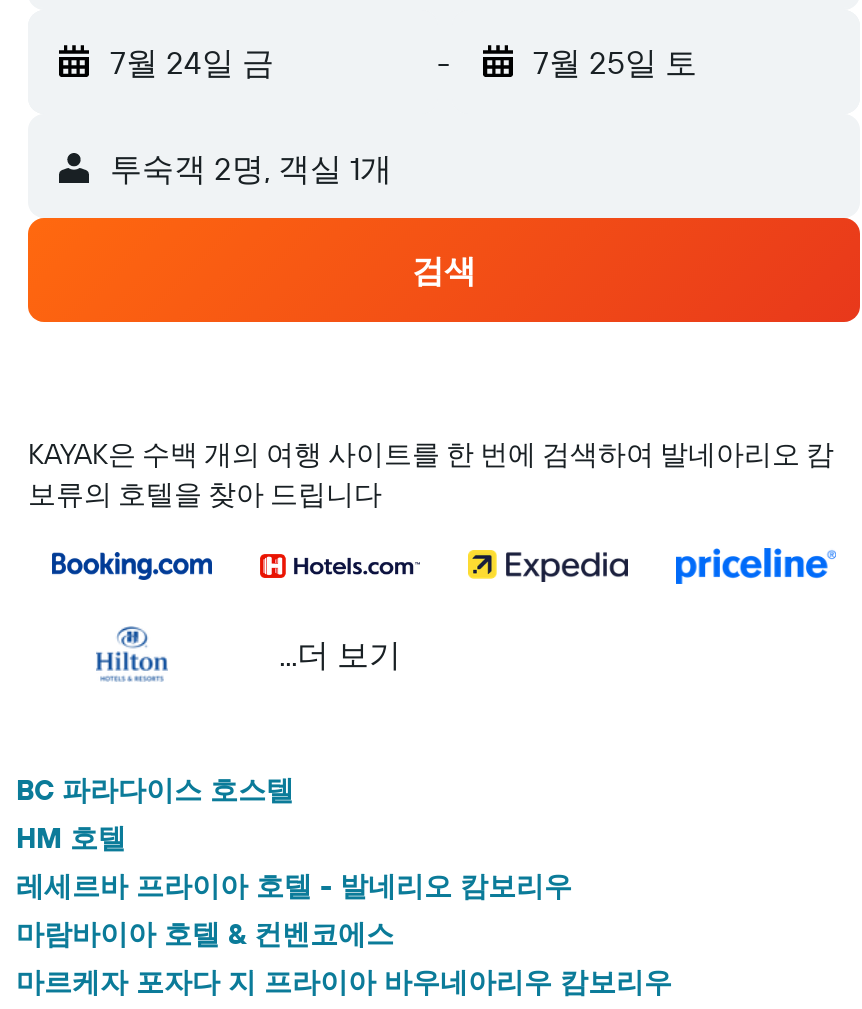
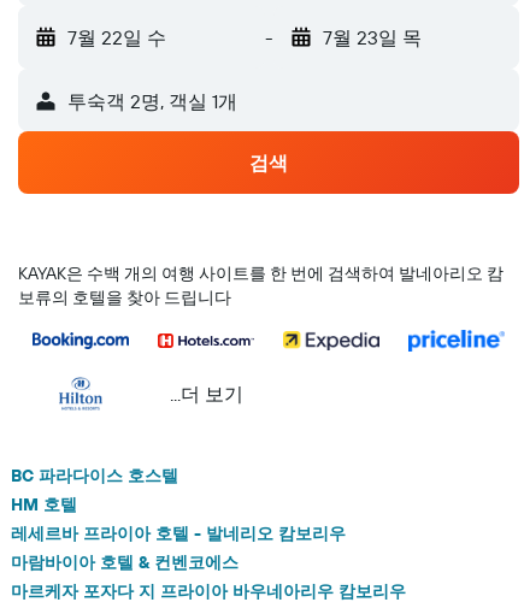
- 7월 24일 금
+ 7월 22일 수

- 7월 25일 토
+ 7월 23일 목
